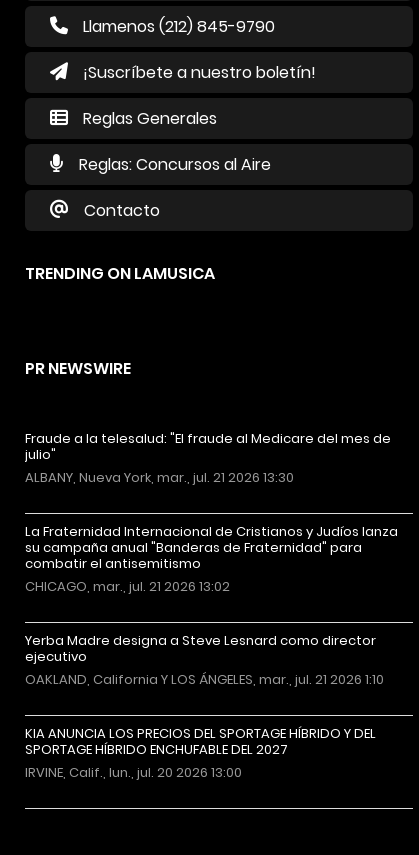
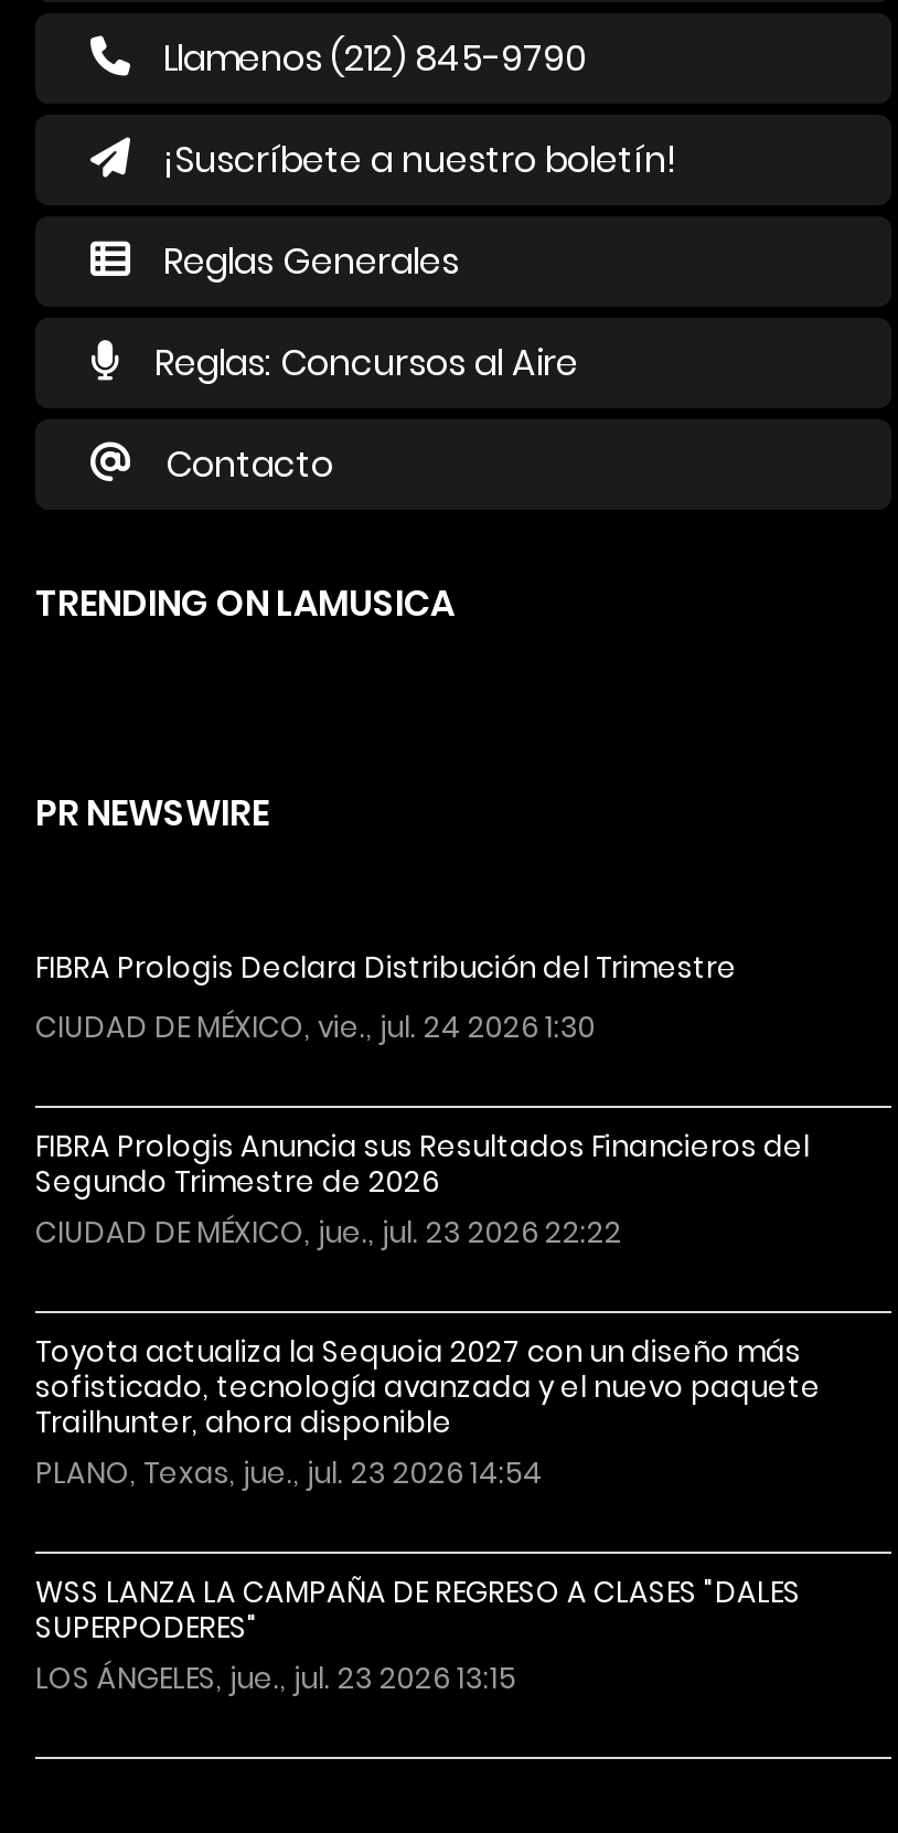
- Fraude a la telesalud: "El fraude al Medicare del mes de
- julio"
- ALBANY, Nueva York, mar., jul. 21 2026 13:30
+ FIBRA Prologis Declara Distribución del Trimestre
+ CIUDAD DE MÉXICO, vie., jul. 24 2026 1:30

- La Fraternidad Internacional de Cristianos y Judíos lanza
- su campaña anual "Banderas de Fraternidad" para
- combatir el antisemitismo
- CHICAGO, mar., jul. 21 2026 13:02
+ FIBRA Prologis Anuncia sus Resultados Financieros del
+ Segundo Trimestre de 2026
+ CIUDAD DE MÉXICO, jue., jul. 23 2026 22:22

- Yerba Madre designa a Steve Lesnard como director
- ejecutivo
- OAKLAND, California Y LOS ÁNGELES, mar., jul. 21 2026 1:10
+ Toyota actualiza la Sequoia 2027 con un diseño más
+ sofisticado, tecnología avanzada y el nuevo paquete
+ Trailhunter, ahora disponible
+ PLANO, Texas, jue., jul. 23 2026 14:54

- KIA ANUNCIA LOS PRECIOS DEL SPORTAGE HÍBRIDO Y DEL
- SPORTAGE HÍBRIDO ENCHUFABLE DEL 2027
- IRVINE, Calif., lun., jul. 20 2026 13:00
+ WSS LANZA LA CAMPAÑA DE REGRESO A CLASES "DALES
+ SUPERPODERES"
+ LOS ÁNGELES, jue., jul. 23 2026 13:15
